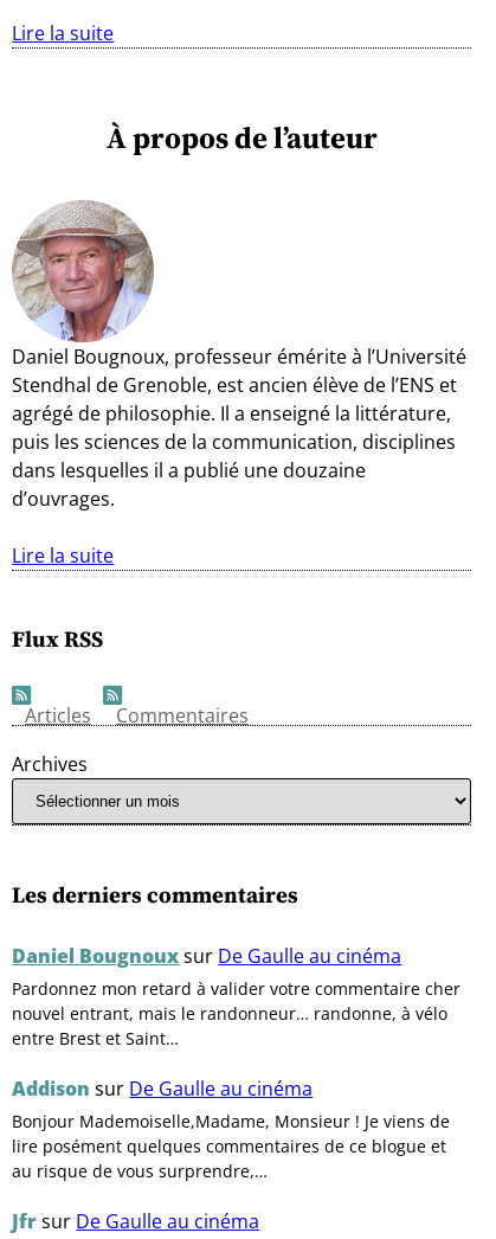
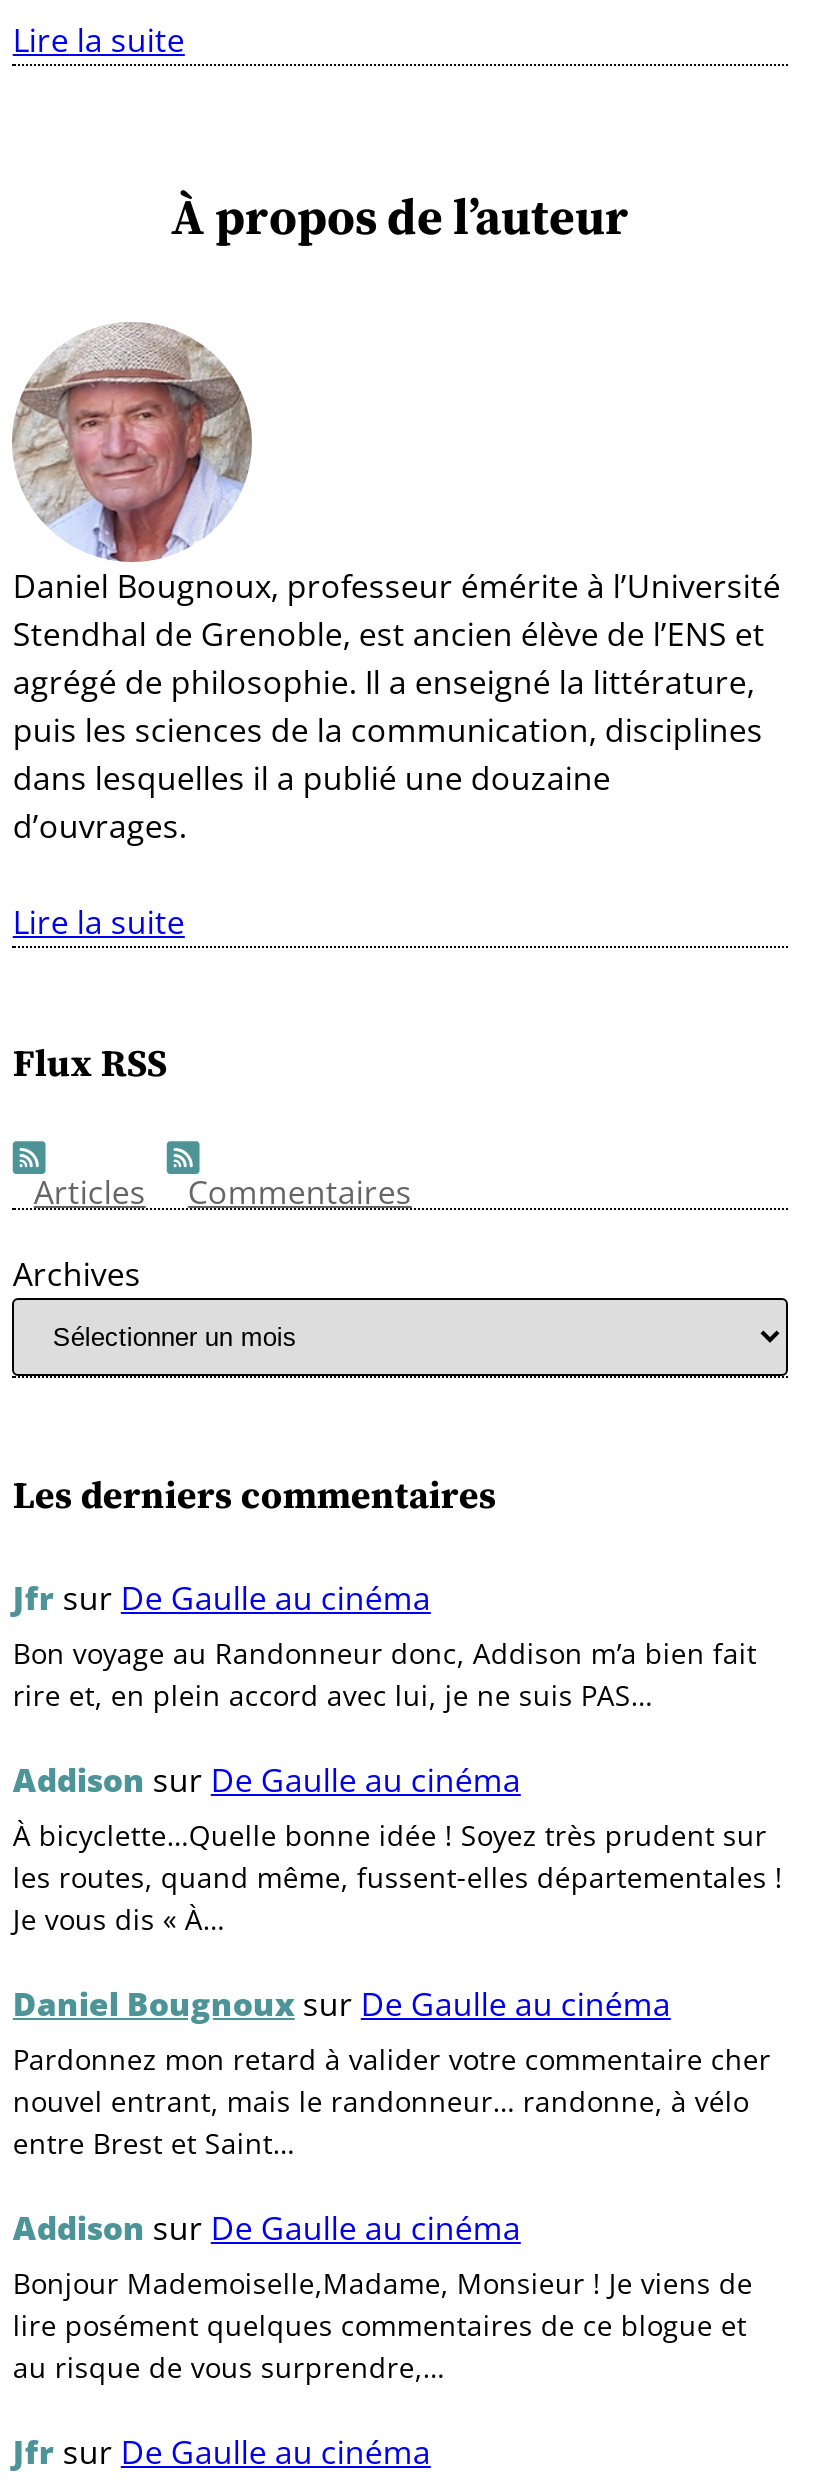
+ Jfr sur De Gaulle au cinéma
+ Bon voyage au Randonneur donc, Addison m’a bien fait
+ rire et, en plein accord avec lui, je ne suis PAS…
+ Addison sur De Gaulle au cinéma
+ À bicyclette…Quelle bonne idée ! Soyez très prudent sur
+ les routes, quand même, fussent-elles départementales !
+ Je vous dis « À…
